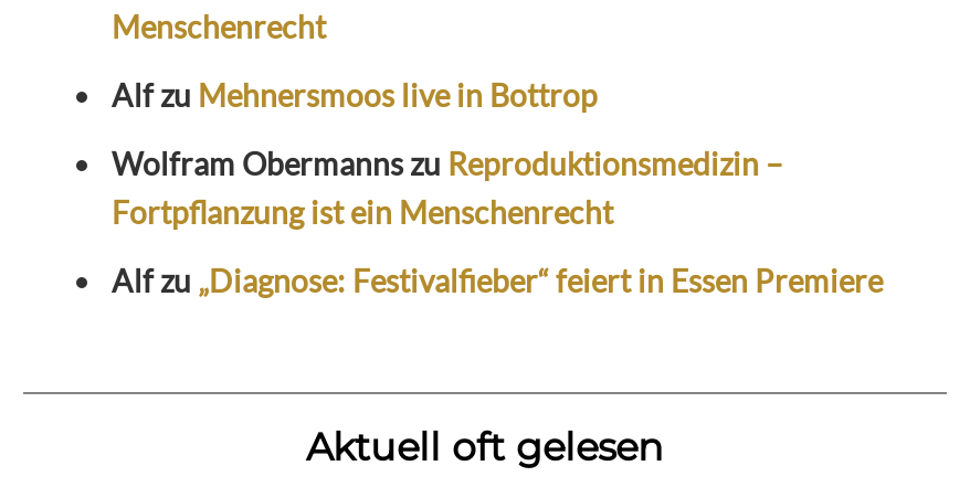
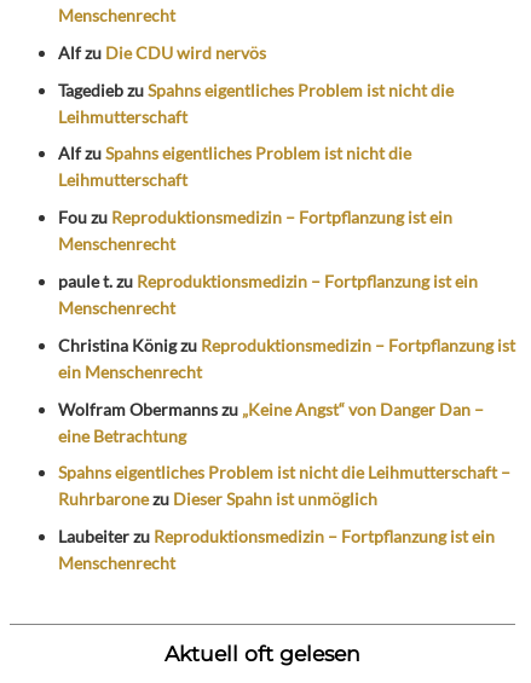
- Alf zu Mehnersmoos live in Bottrop
- Wolfram Obermanns zu Reproduktionsmedizin –
- Fortpflanzung ist ein Menschenrecht
- Alf zu „Diagnose: Festivalfieber“ feiert in Essen Premiere
+ Alf zu Die CDU wird nervös
+ Tagedieb zu Spahns eigentliches Problem ist nicht die
+ Leihmutterschaft
+ Alf zu Spahns eigentliches Problem ist nicht die
+ Leihmutterschaft
+ Fou zu Reproduktionsmedizin – Fortpflanzung ist ein
+ Menschenrecht
+ paule t. zu Reproduktionsmedizin – Fortpflanzung ist ein
+ Menschenrecht
+ Christina König zu Reproduktionsmedizin – Fortpflanzung ist
+ ein Menschenrecht
+ Wolfram Obermanns zu „Keine Angst“ von Danger Dan –
+ eine Betrachtung
+ Spahns eigentliches Problem ist nicht die Leihmutterschaft –
+ Ruhrbarone zu Dieser Spahn ist unmöglich
+ Laubeiter zu Reproduktionsmedizin – Fortpflanzung ist ein
+ Menschenrecht
